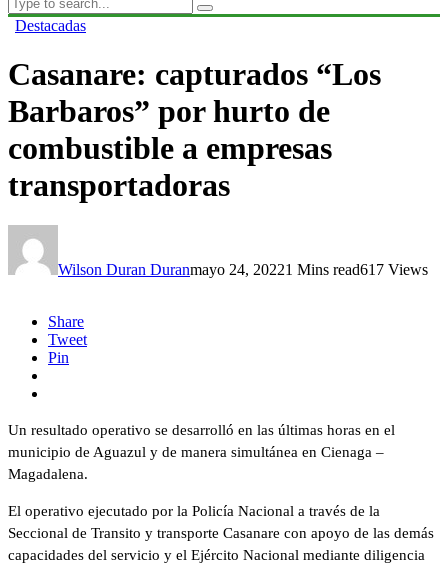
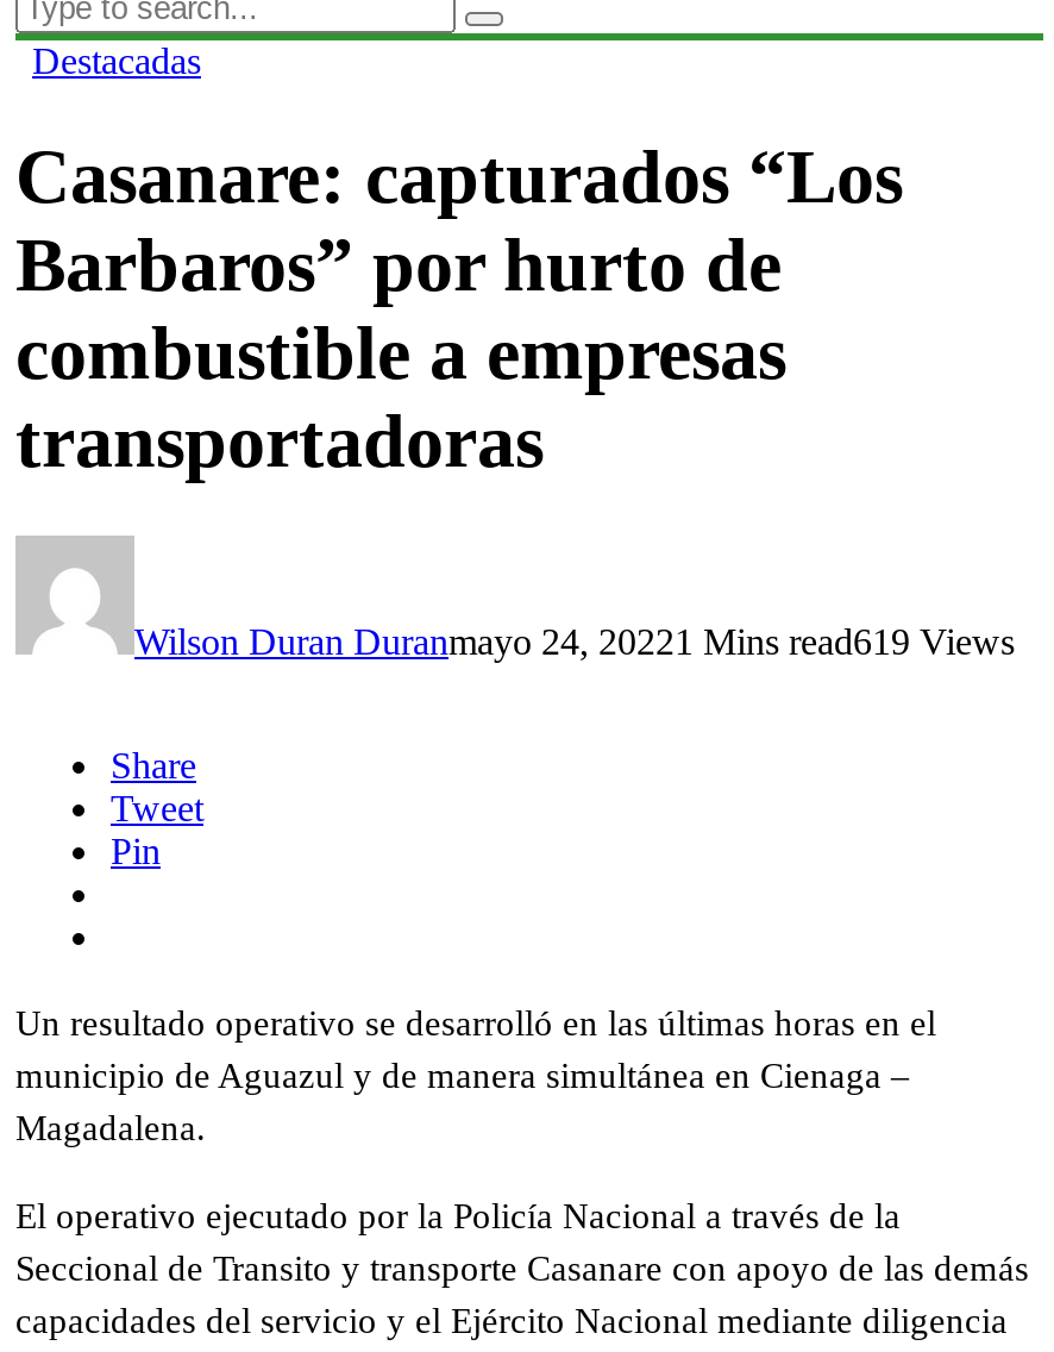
- Wilson Duran Duranmayo 24, 20221 Mins read617 Views
+ Wilson Duran Duranmayo 24, 20221 Mins read619 Views
